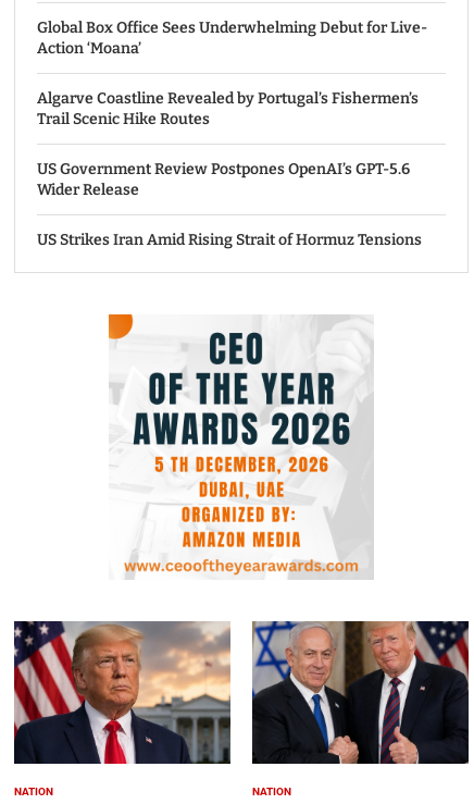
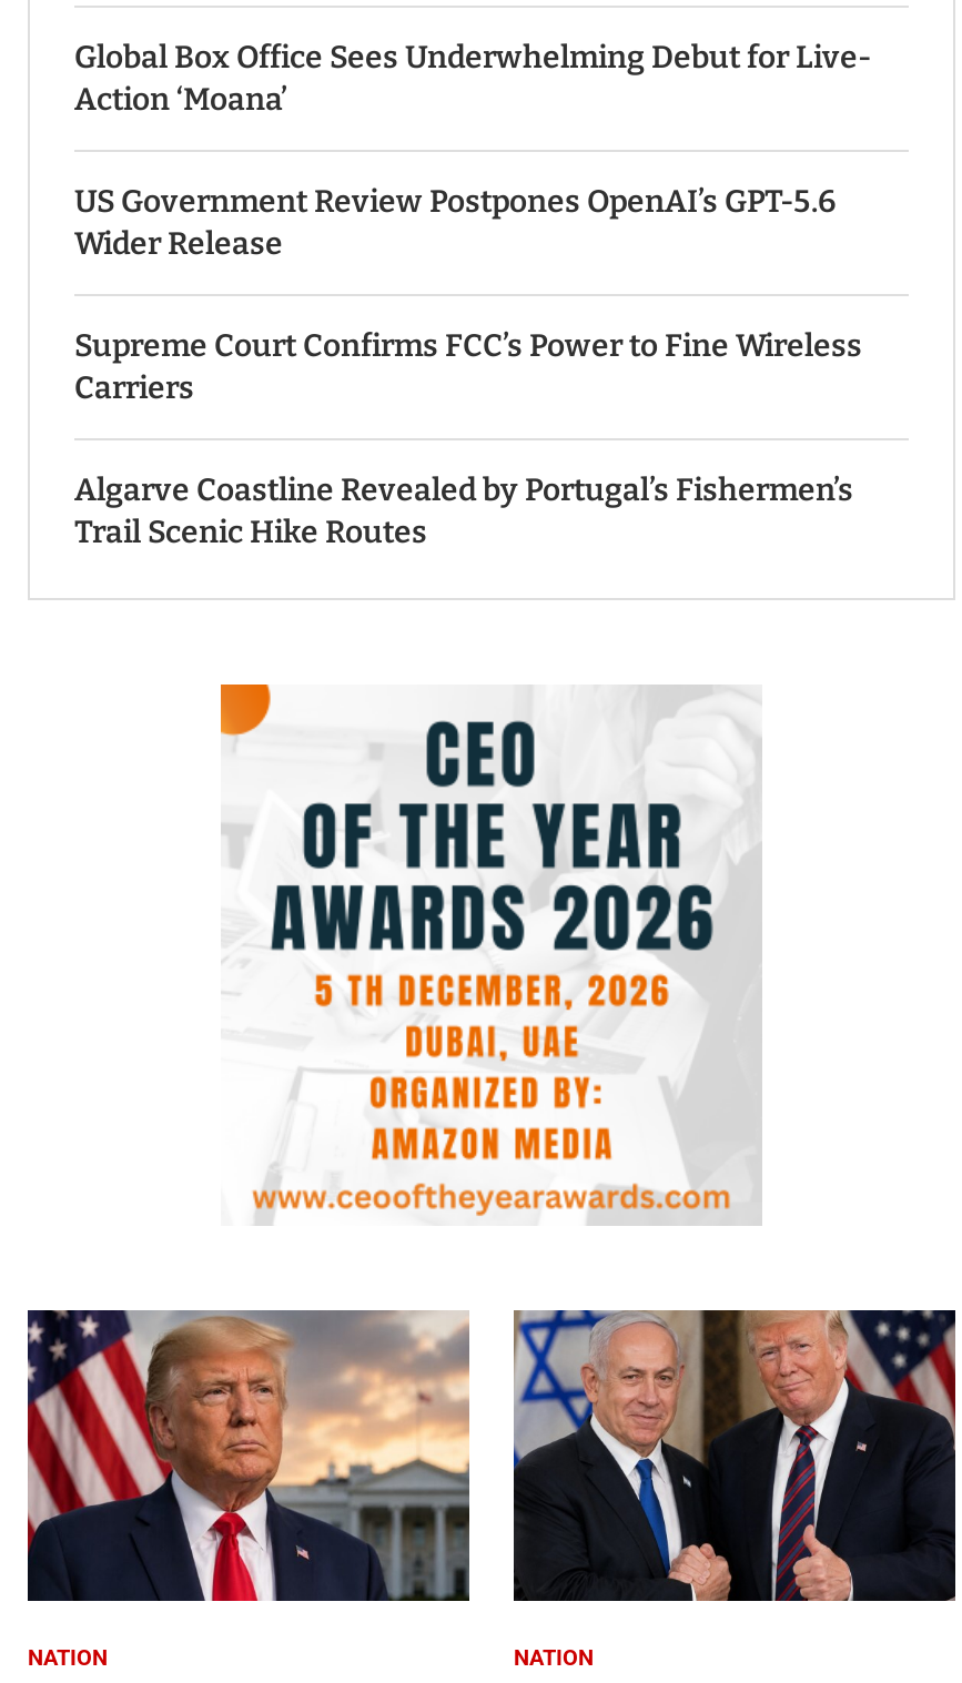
+ Supreme Court Confirms FCC’s Power to Fine Wireless
+ Carriers

moved down: Algarve Coastline Revealed by Portugal’s Fishermen’s | Trail Scenic Hike Routes

moved up: US Government Review Postpones OpenAI’s GPT-5.6 | Wider Release

- US Strikes Iran Amid Rising Strait of Hormuz Tensions
